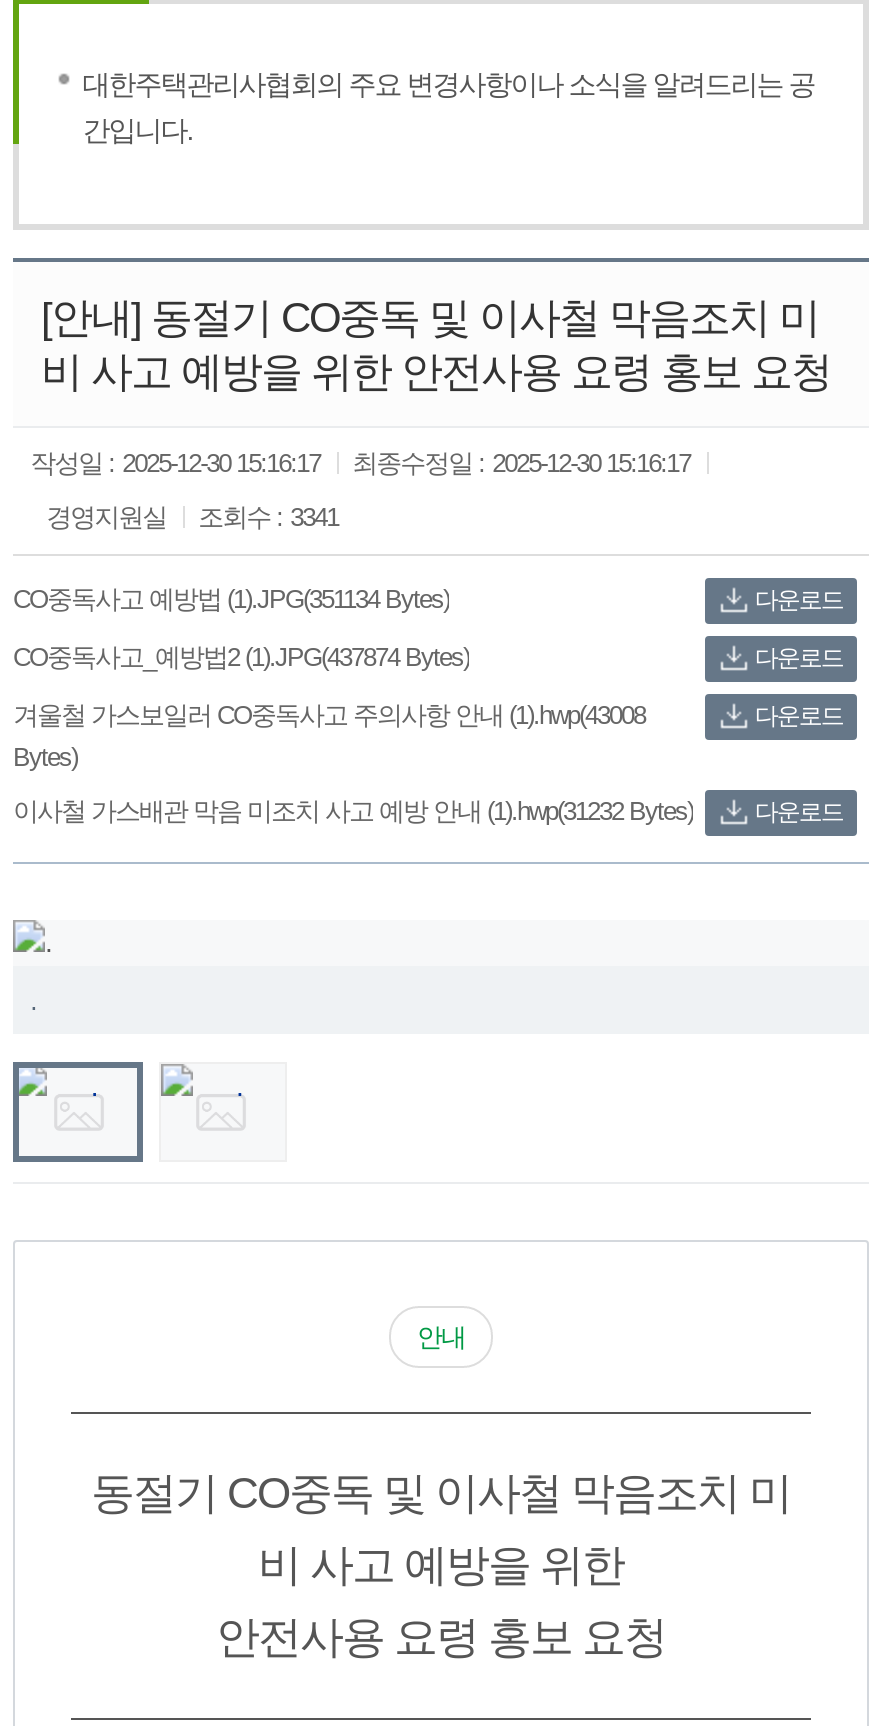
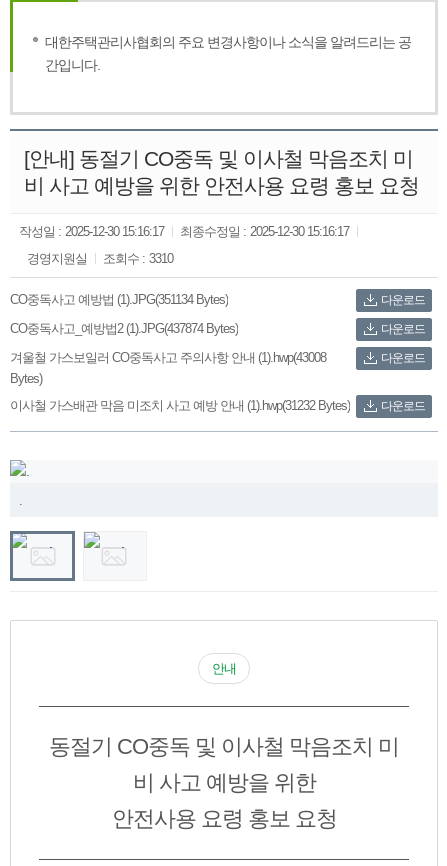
- 경영지원실 조회수 : 3341
+ 경영지원실 조회수 : 3310
